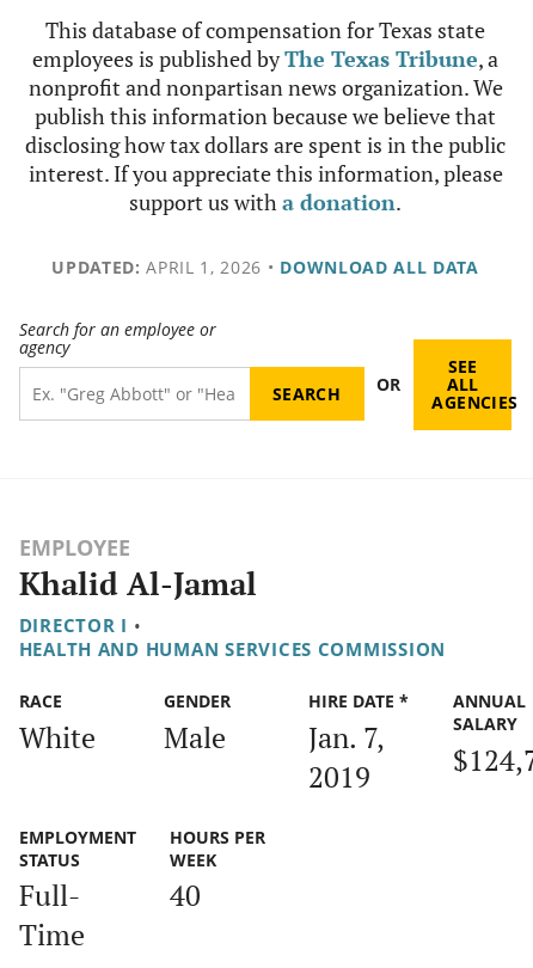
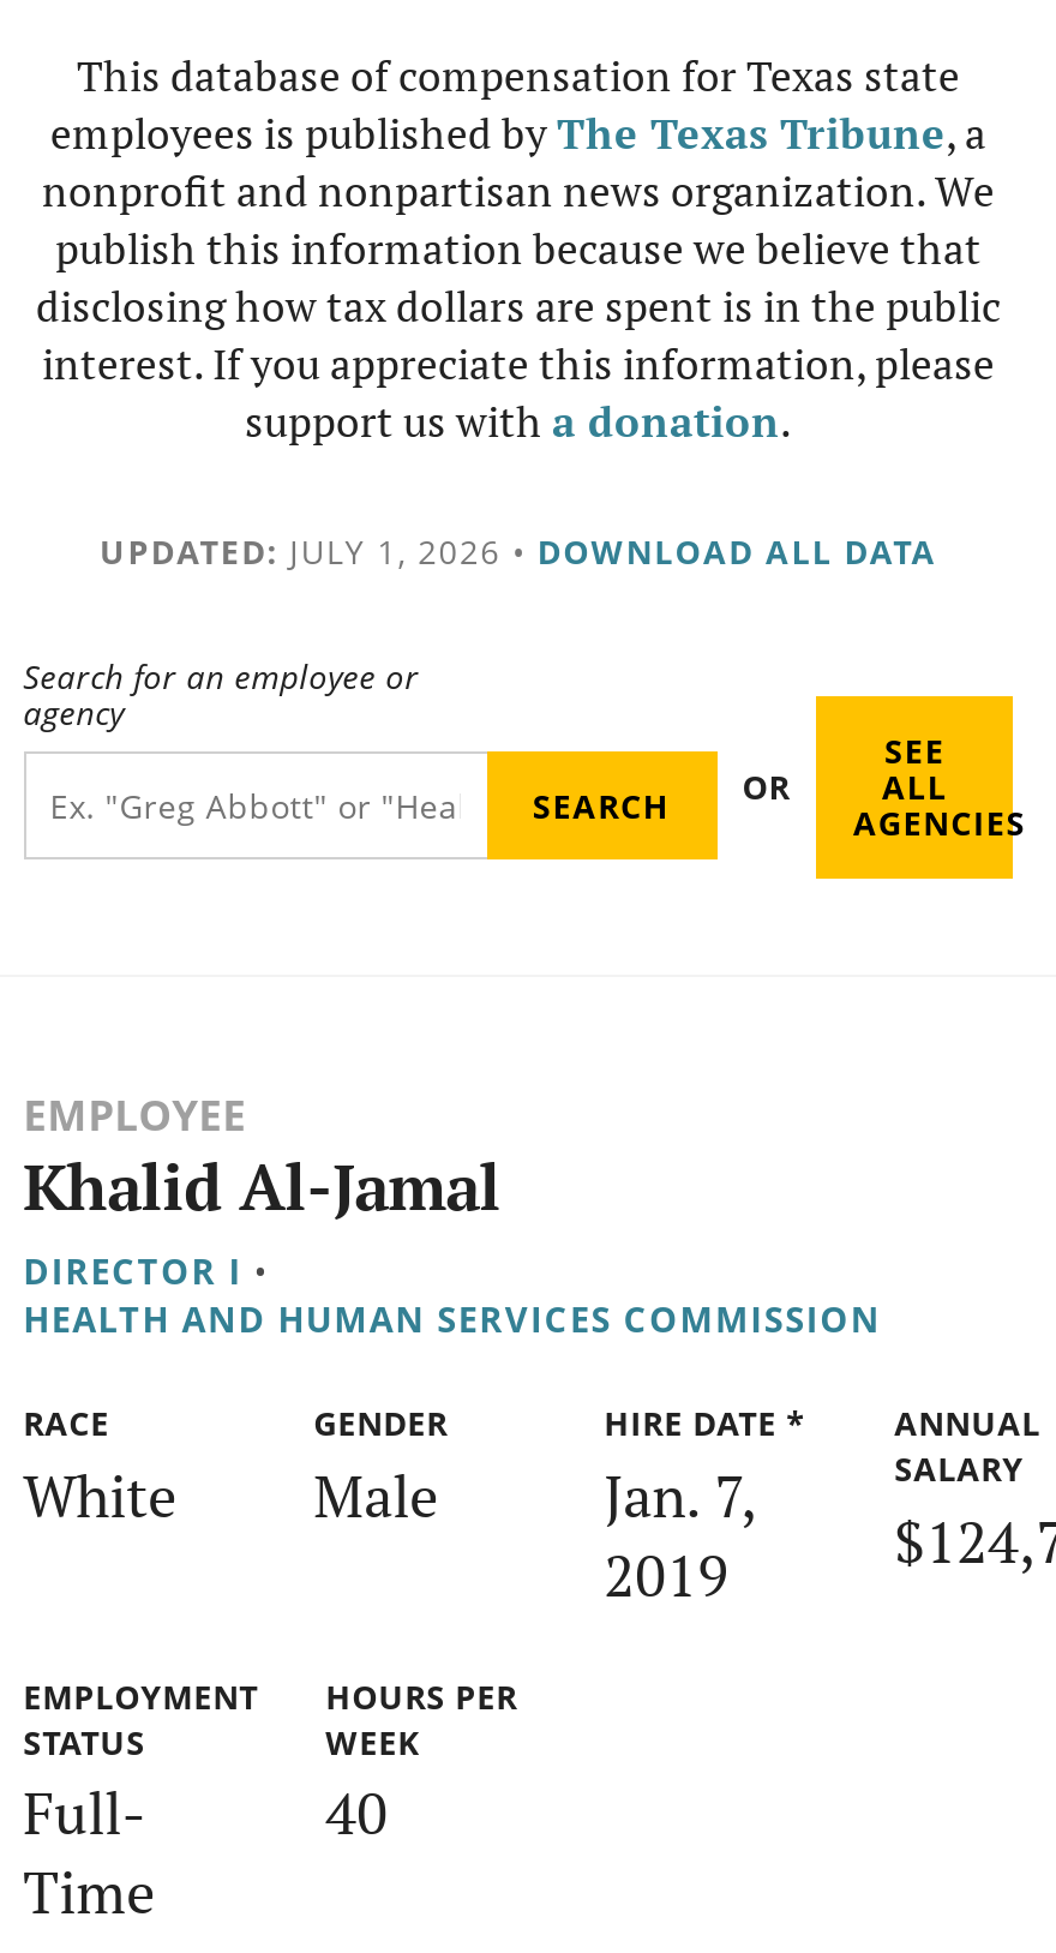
- UPDATED: APRIL 1, 2026 • DOWNLOAD ALL DATA
+ UPDATED: JULY 1, 2026 • DOWNLOAD ALL DATA
